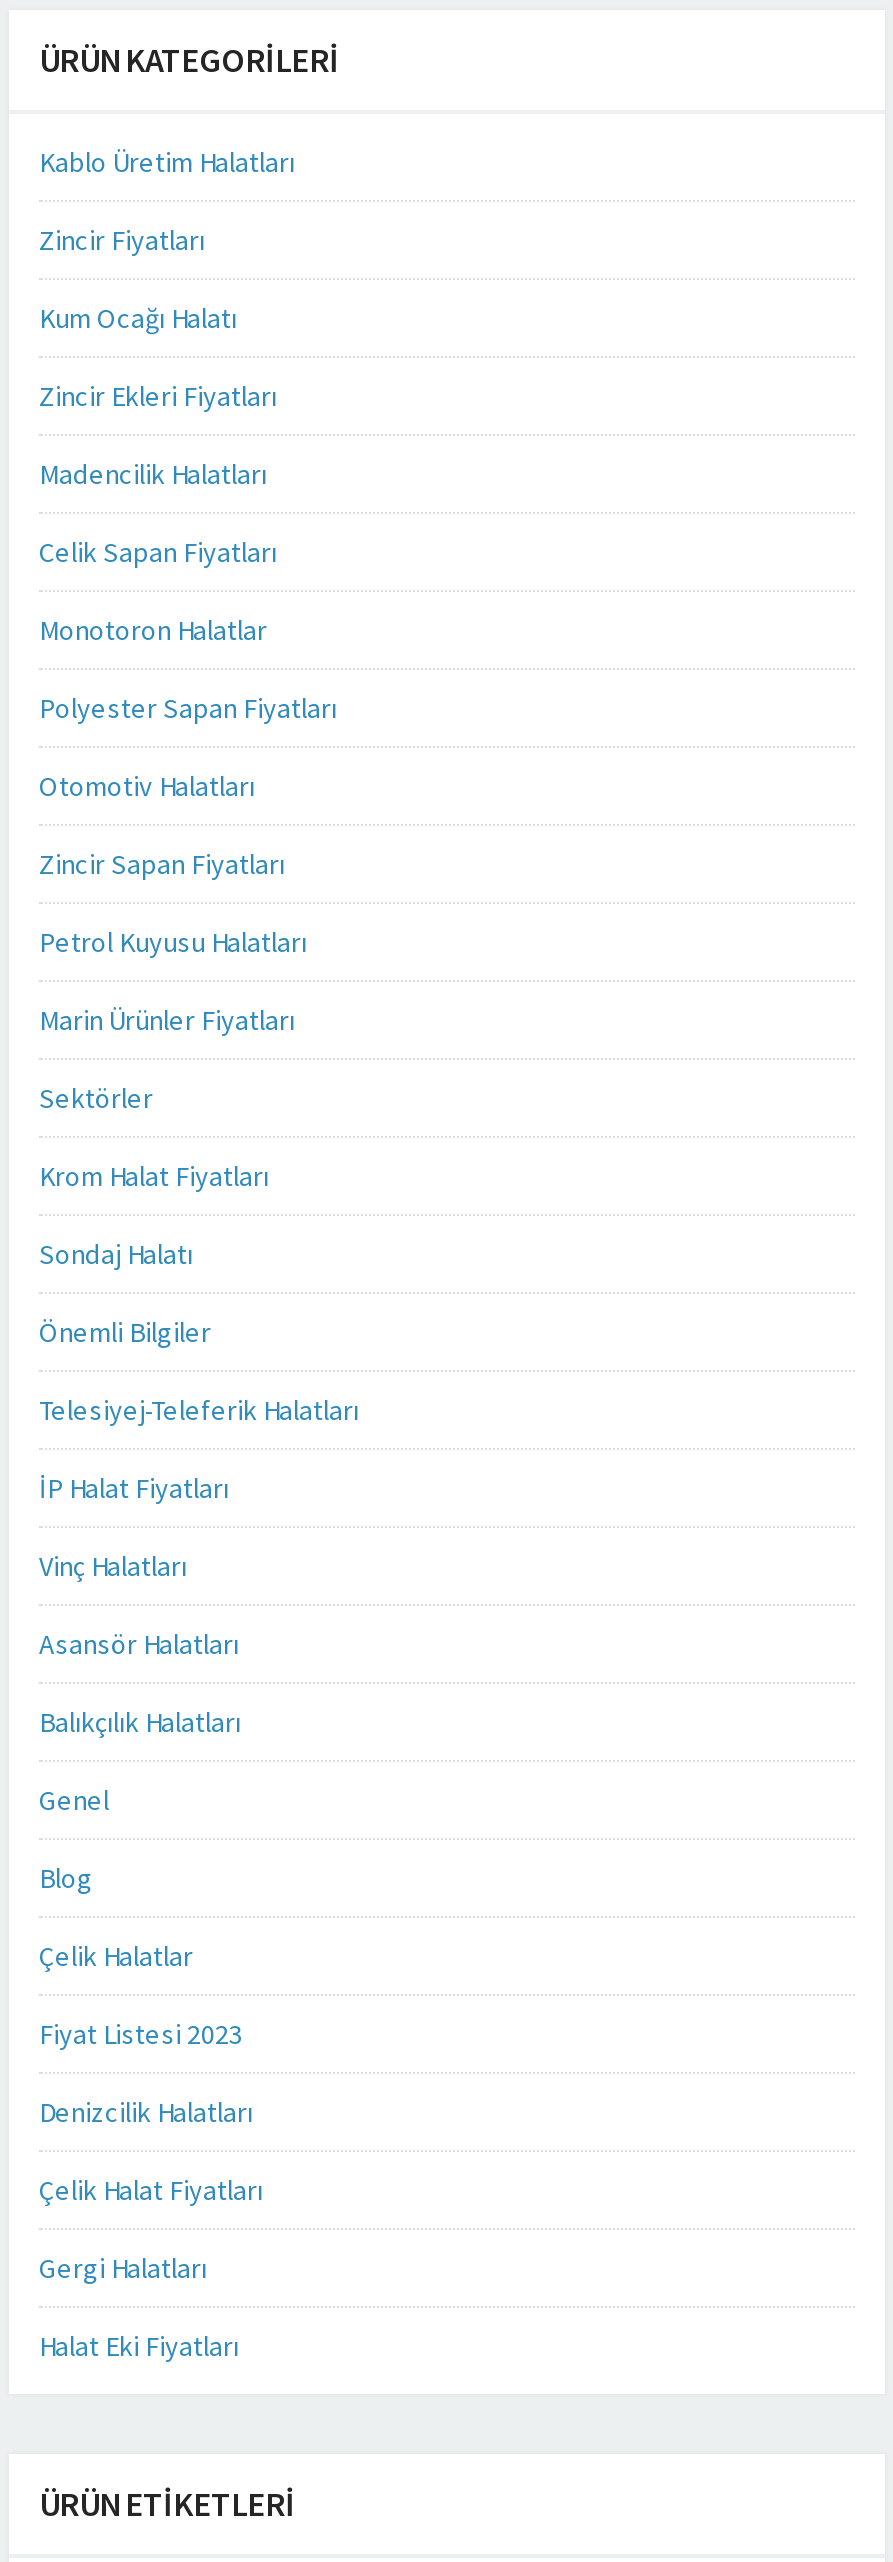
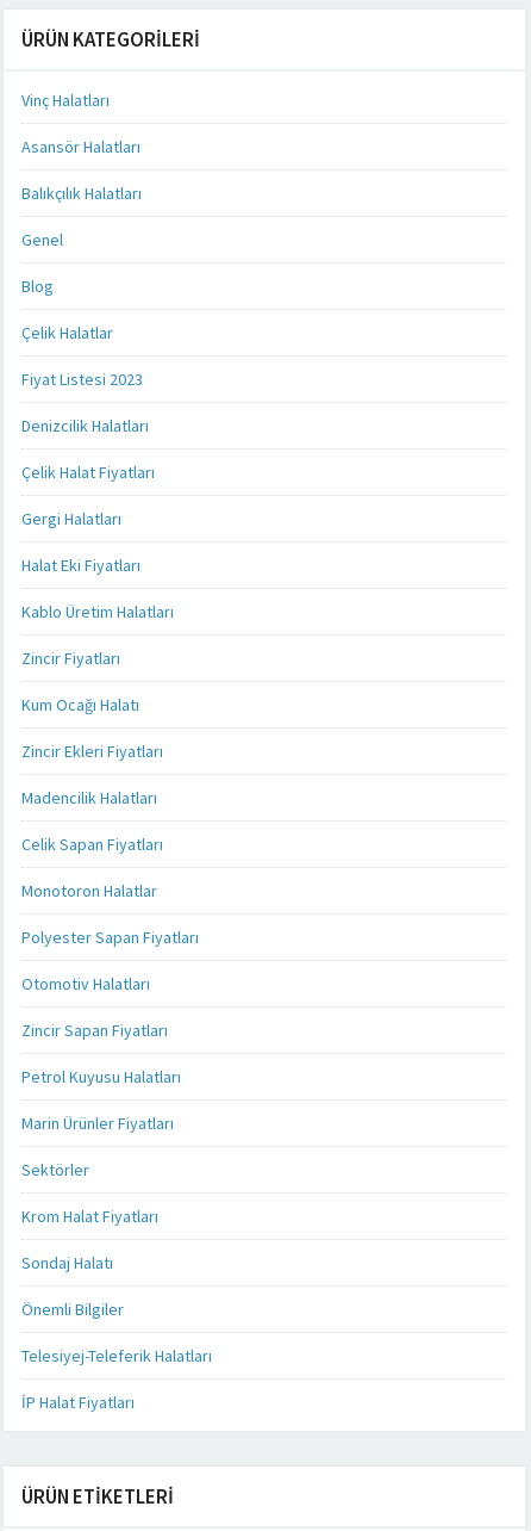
moved down: Kablo Üretim Halatları | Zincir Fiyatları | Kum Ocağı Halatı | ... | Telesiyej-Teleferik Halatları | İP Halat Fiyatları

moved up: Vinç Halatları | Asansör Halatları | Balıkçılık Halatları | ... | Gergi Halatları | Halat Eki Fiyatları
